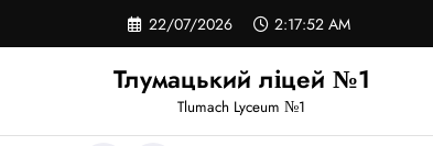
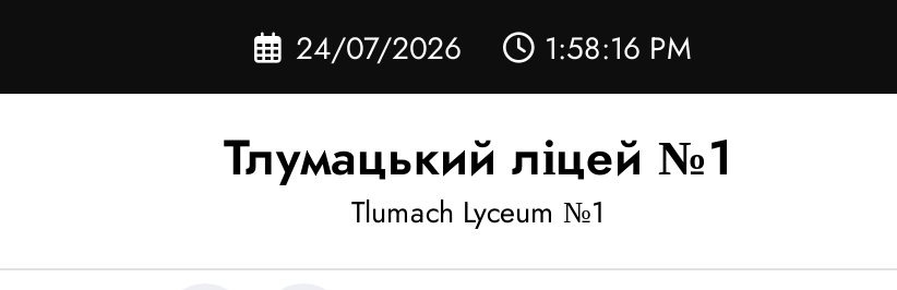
- 22/07/2026
- 2:17:52 AM
+ 24/07/2026
+ 1:58:16 PM
